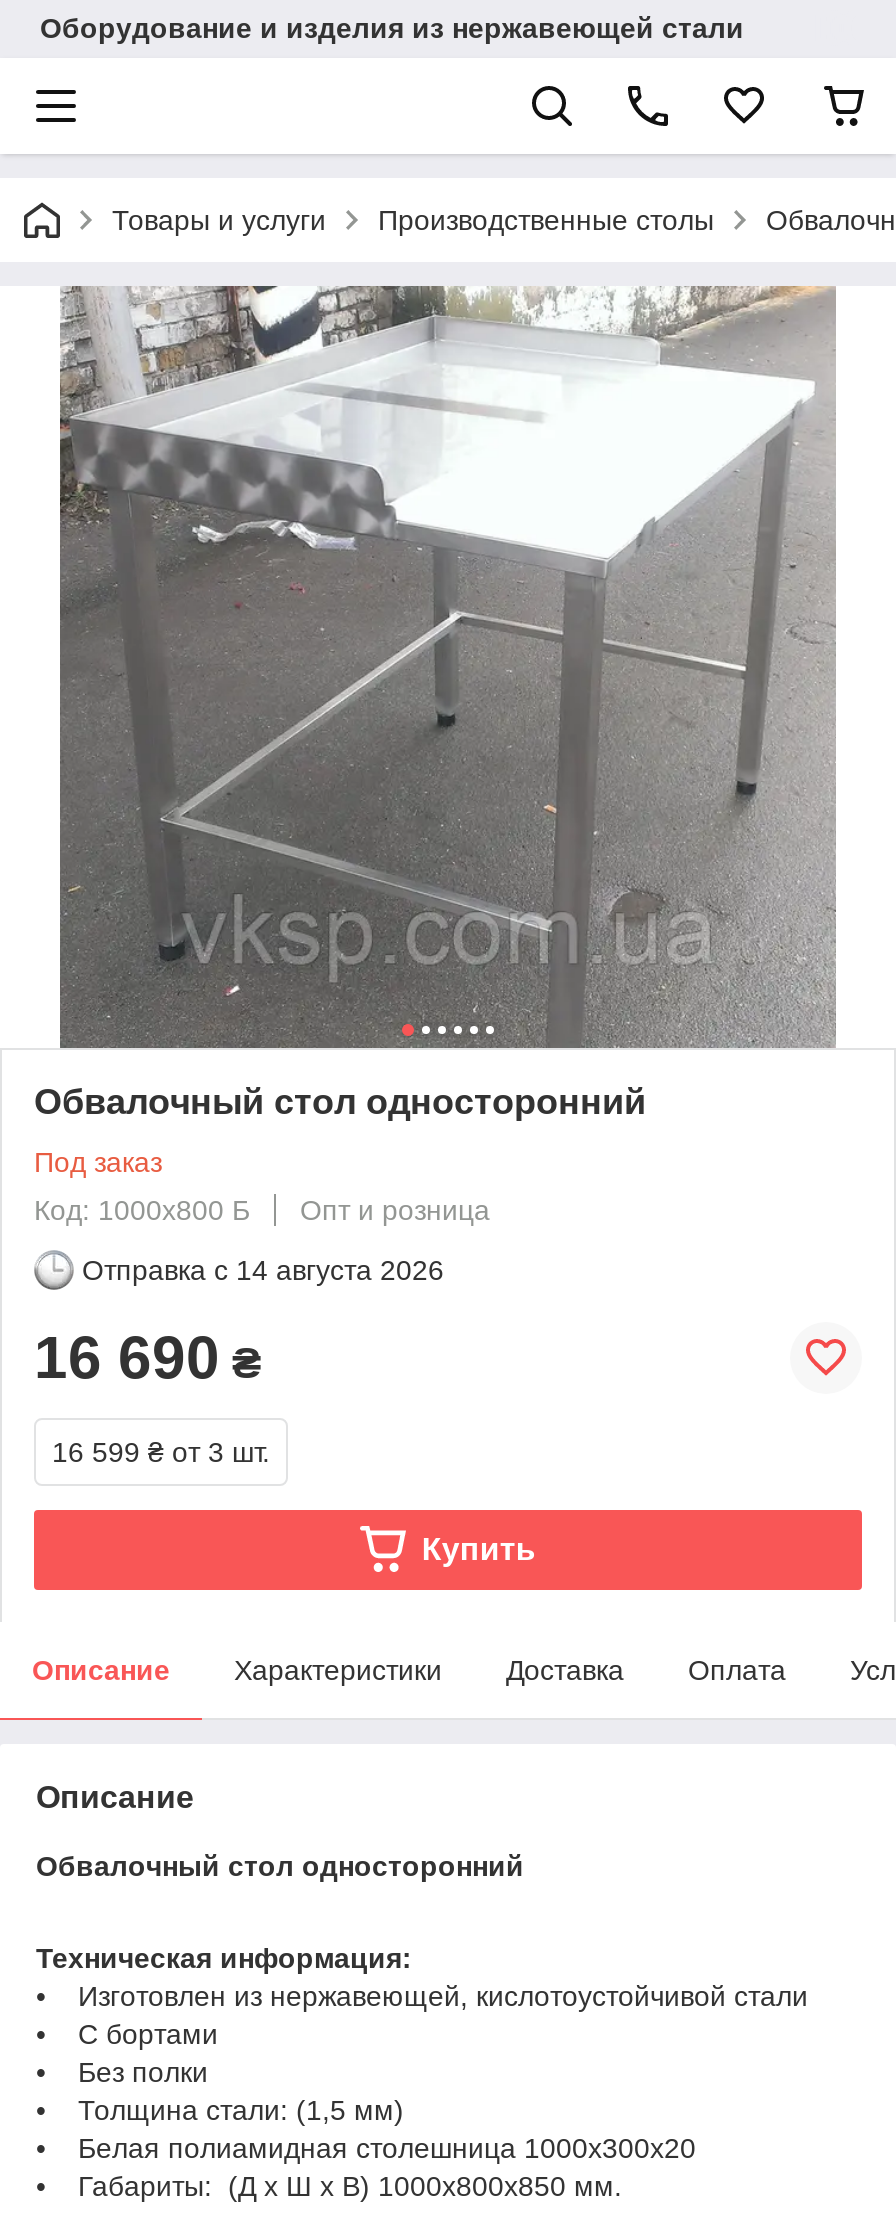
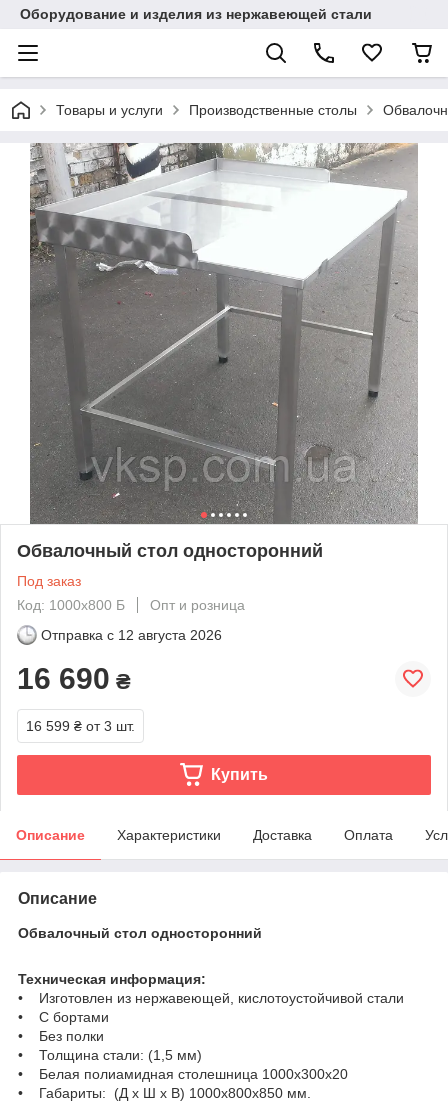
- Отправка с 14 августа 2026
+ Отправка с 12 августа 2026
